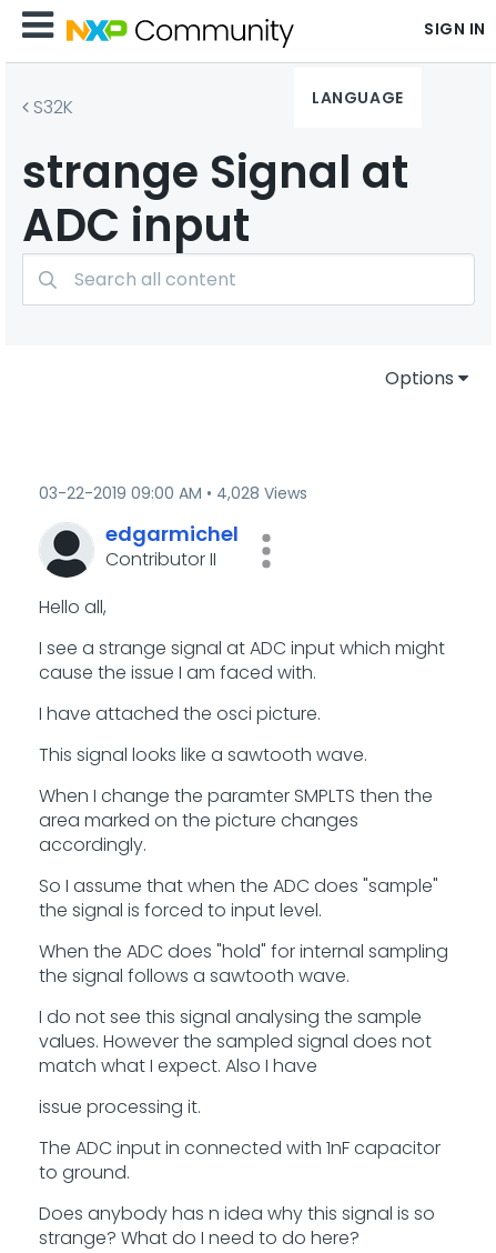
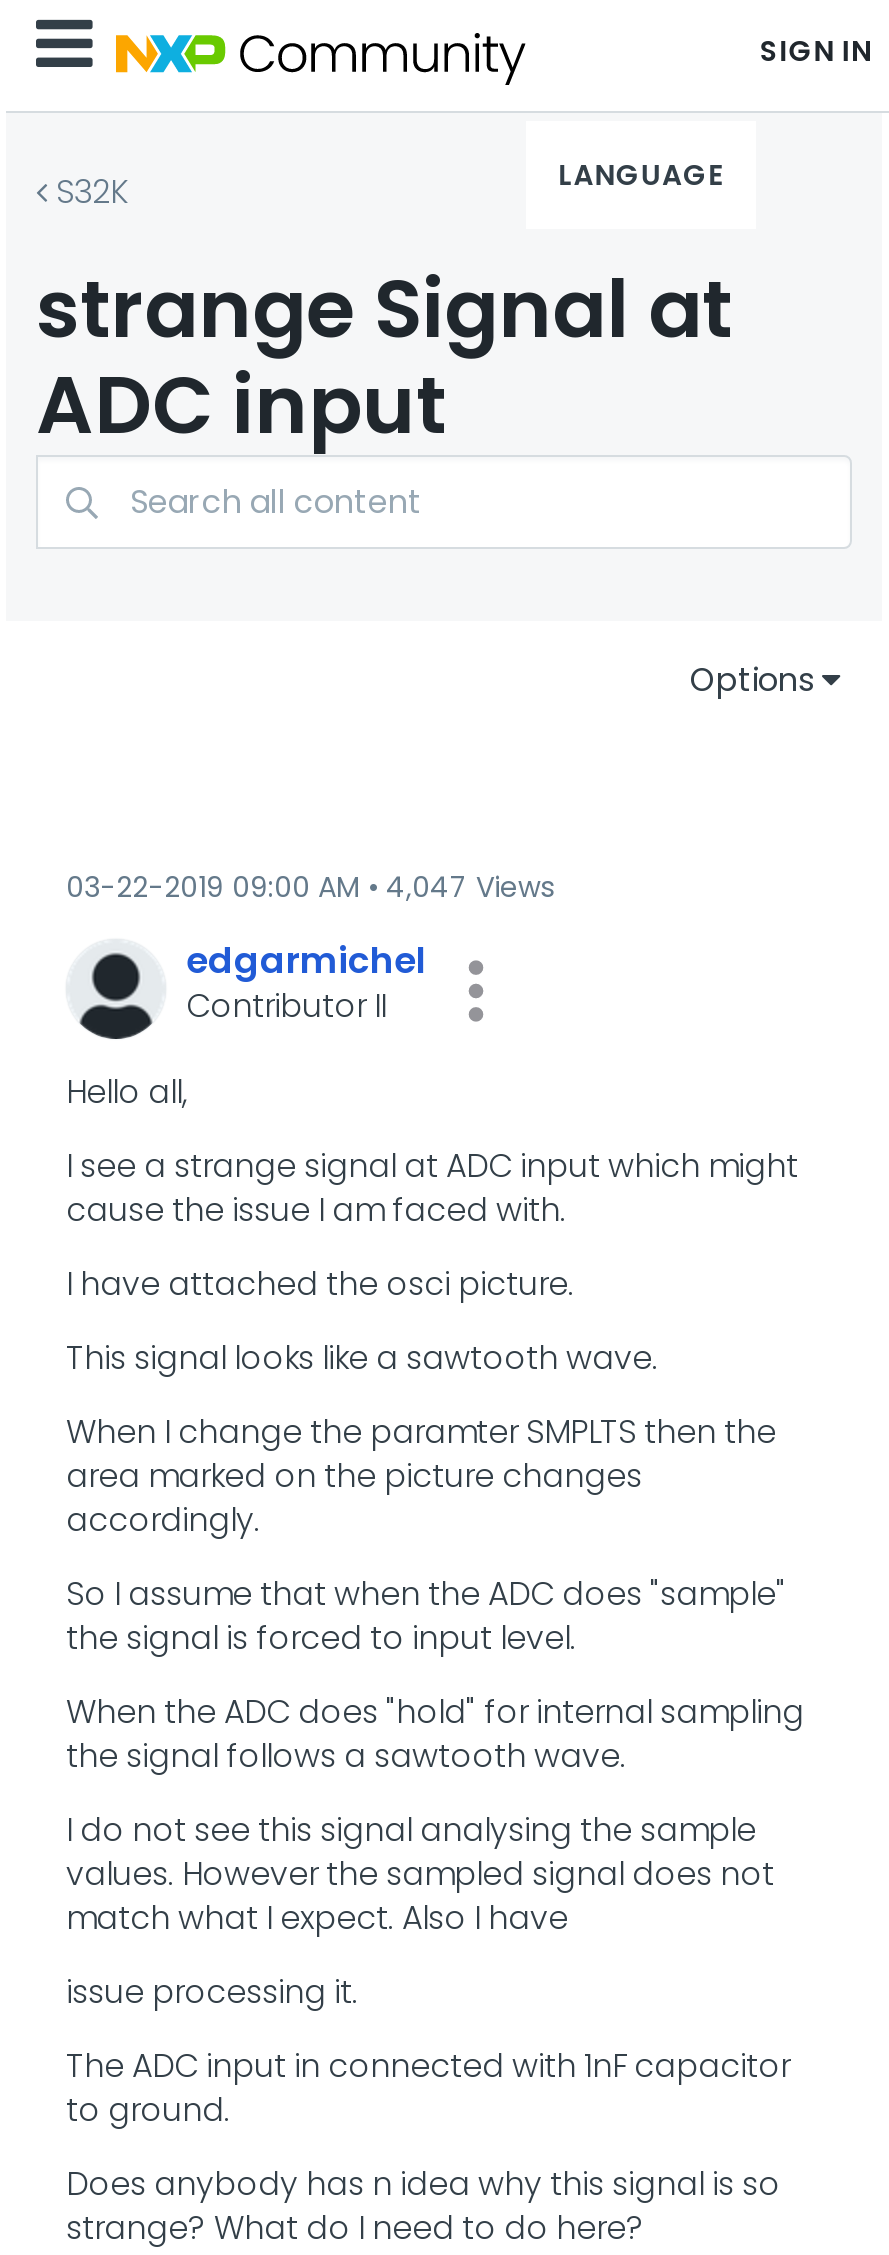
- 03-22-2019 09:00 AM 4,028 Views
+ 03-22-2019 09:00 AM 4,047 Views
